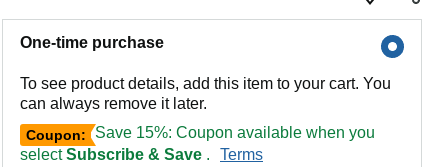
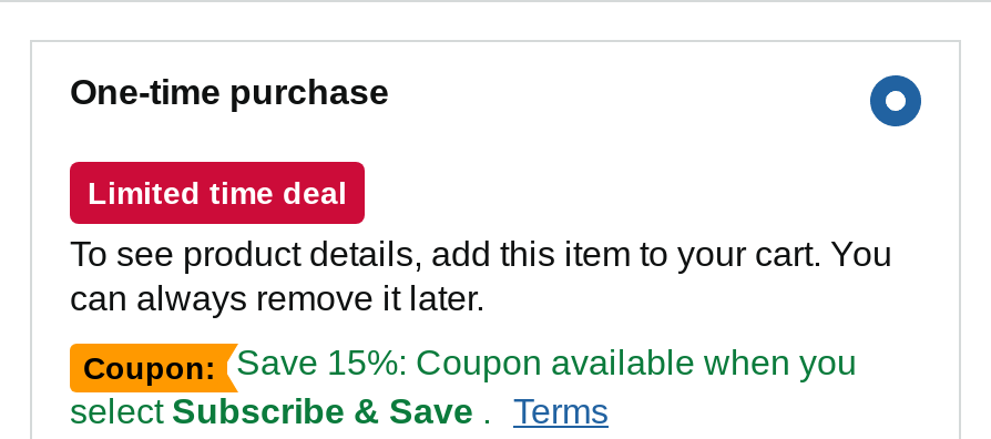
+ Limited time deal
